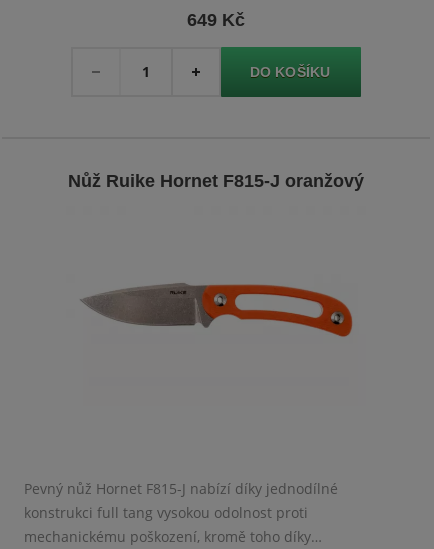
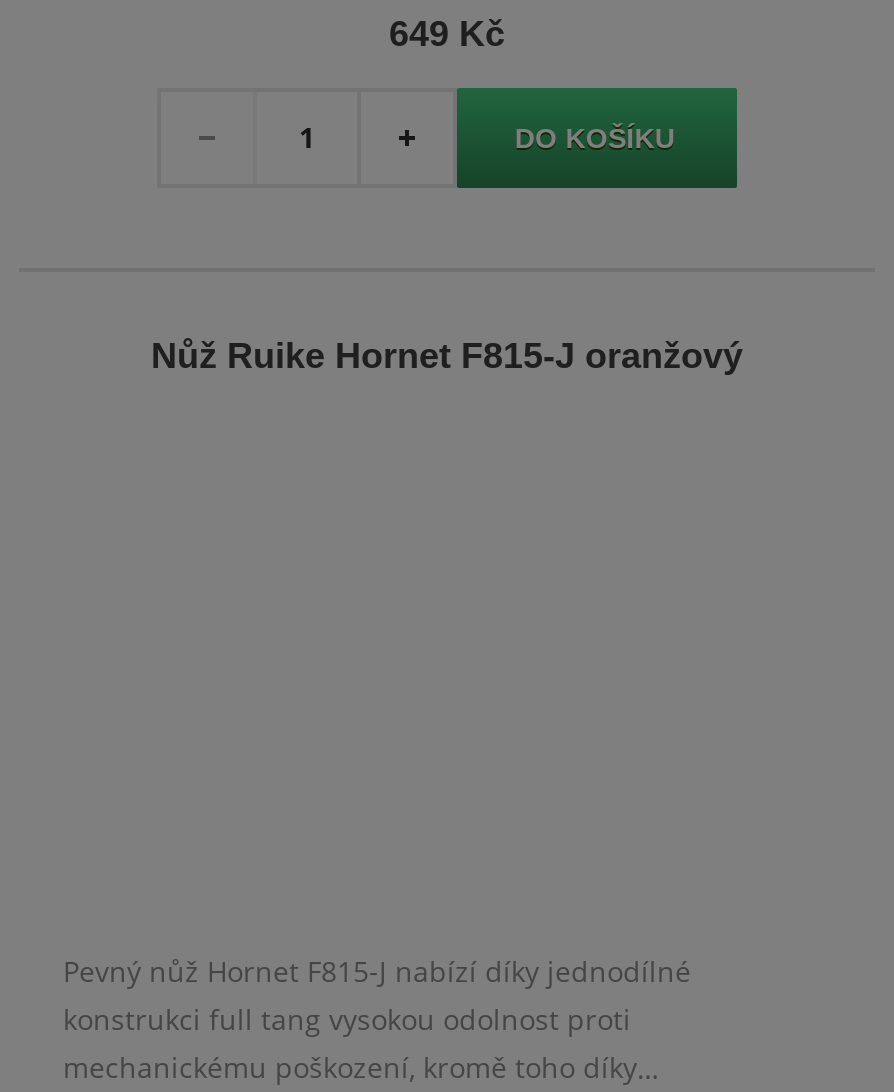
- [image]
